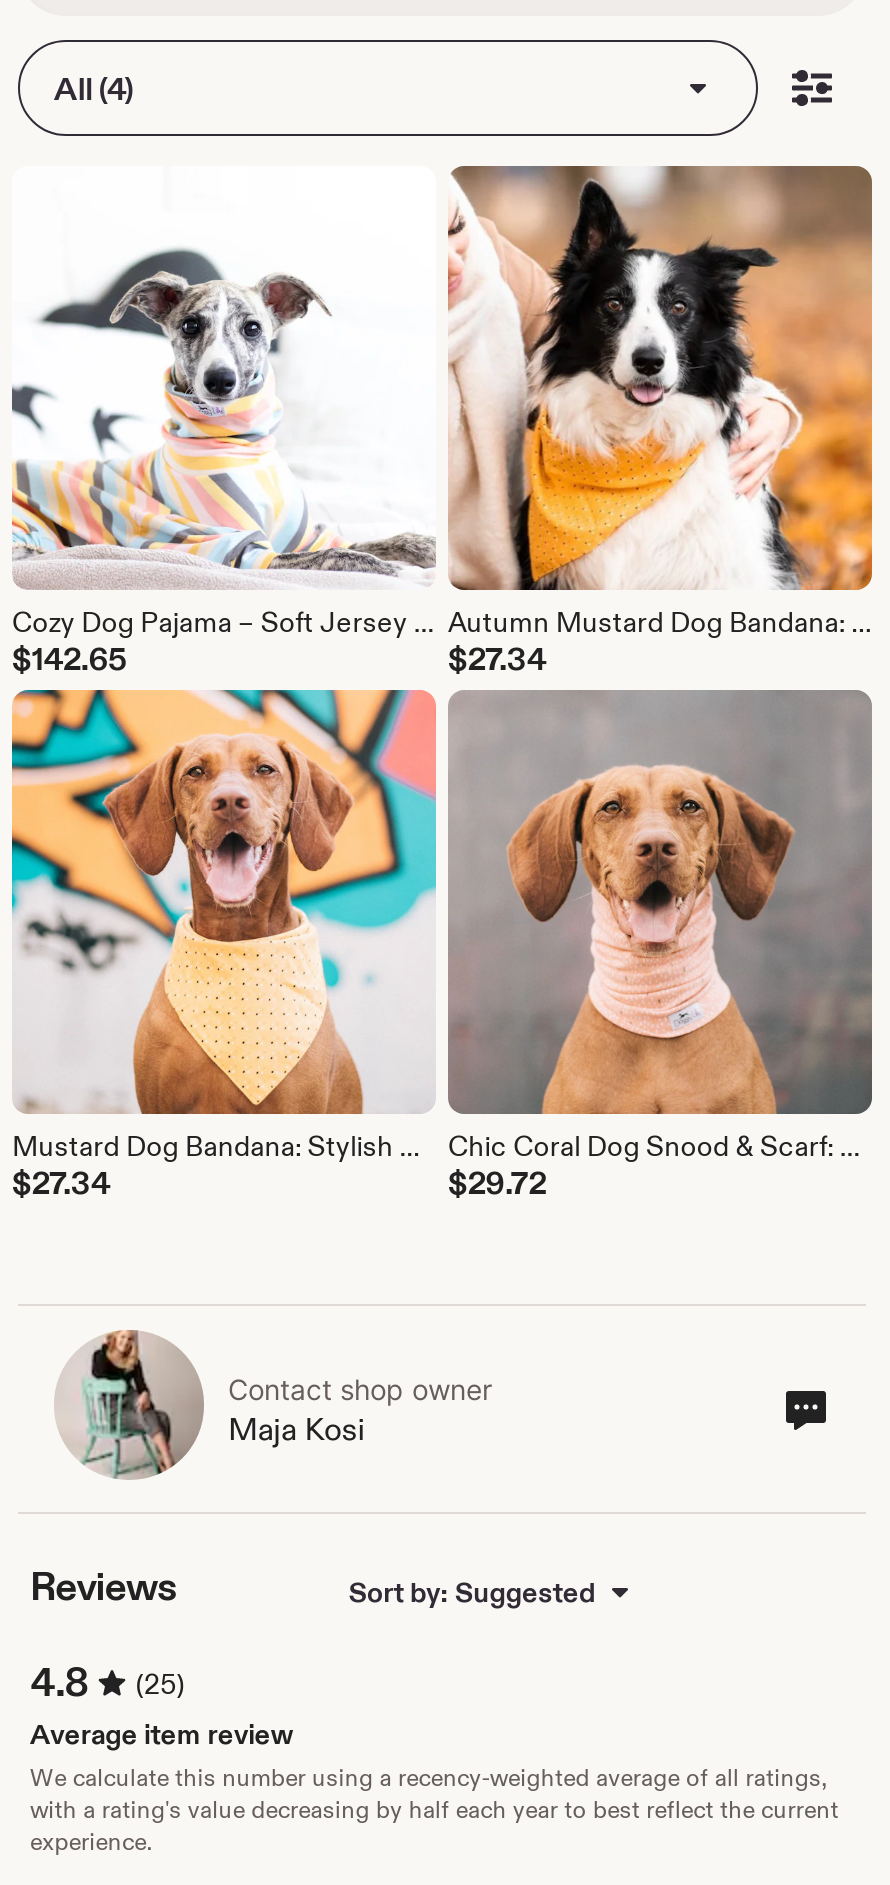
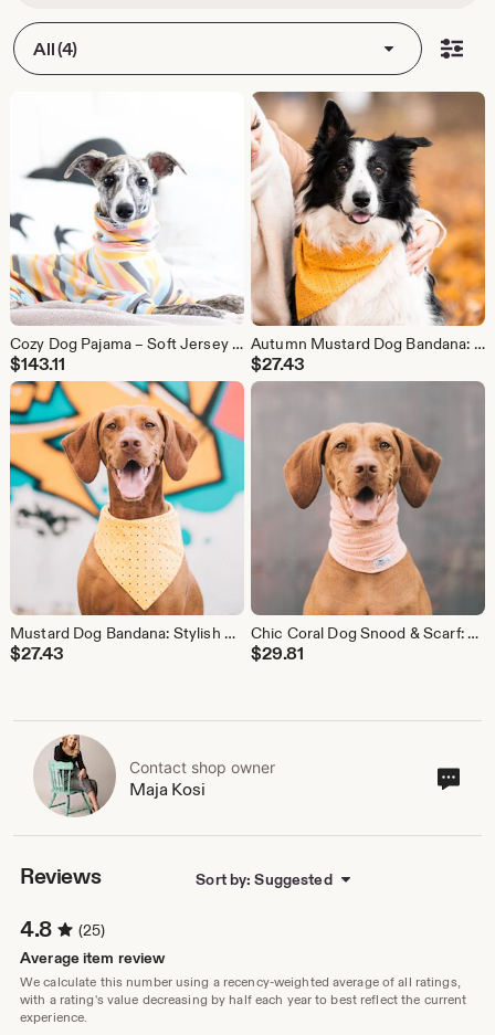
- $142.65
+ $143.11

- $27.34
+ $27.43

- $27.34
+ $27.43

- $29.72
+ $29.81
